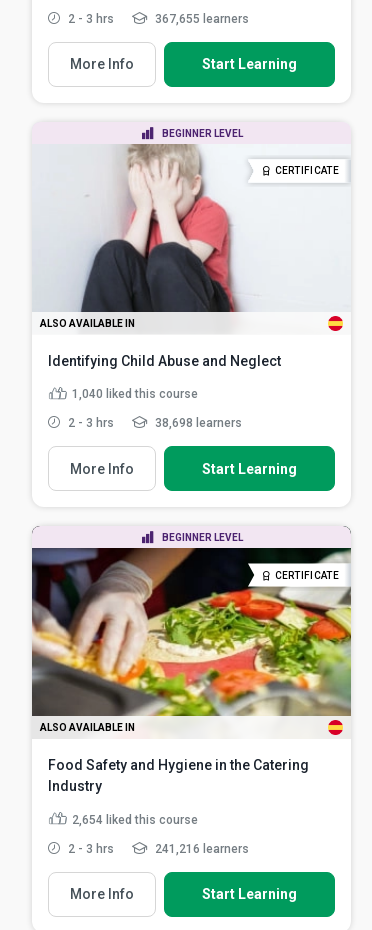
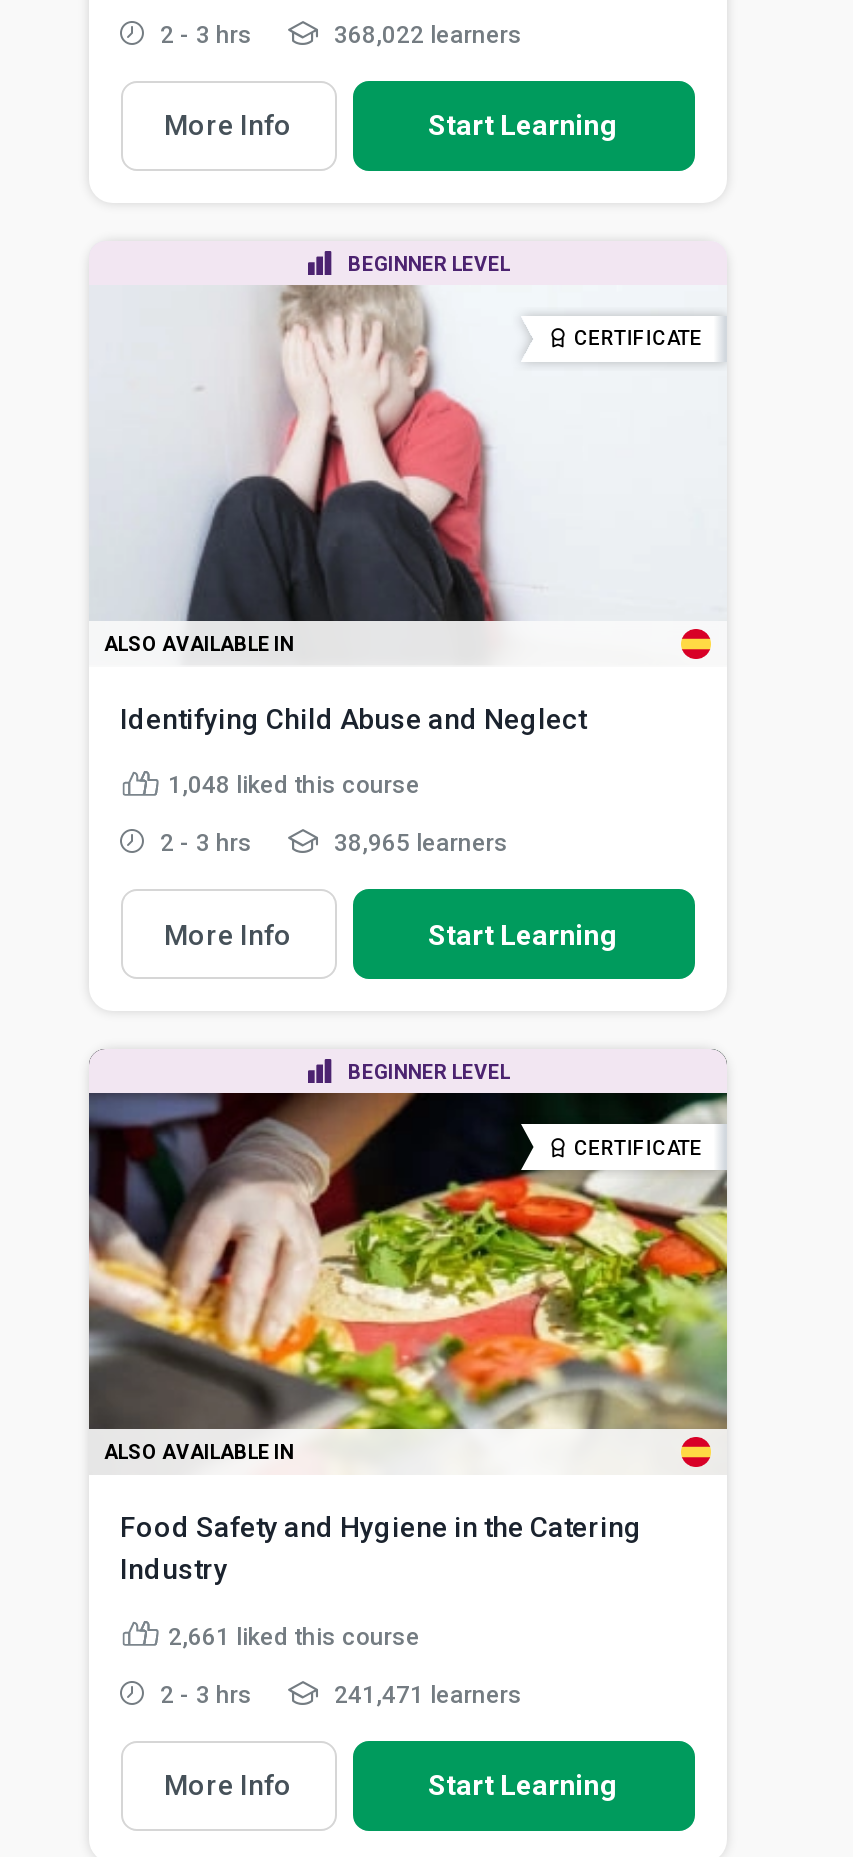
- 367,655 learners
+ 368,022 learners

- 1,040 liked this course
+ 1,048 liked this course

- 38,698 learners
+ 38,965 learners

- 2,654 liked this course
+ 2,661 liked this course

- 241,216 learners
+ 241,471 learners
